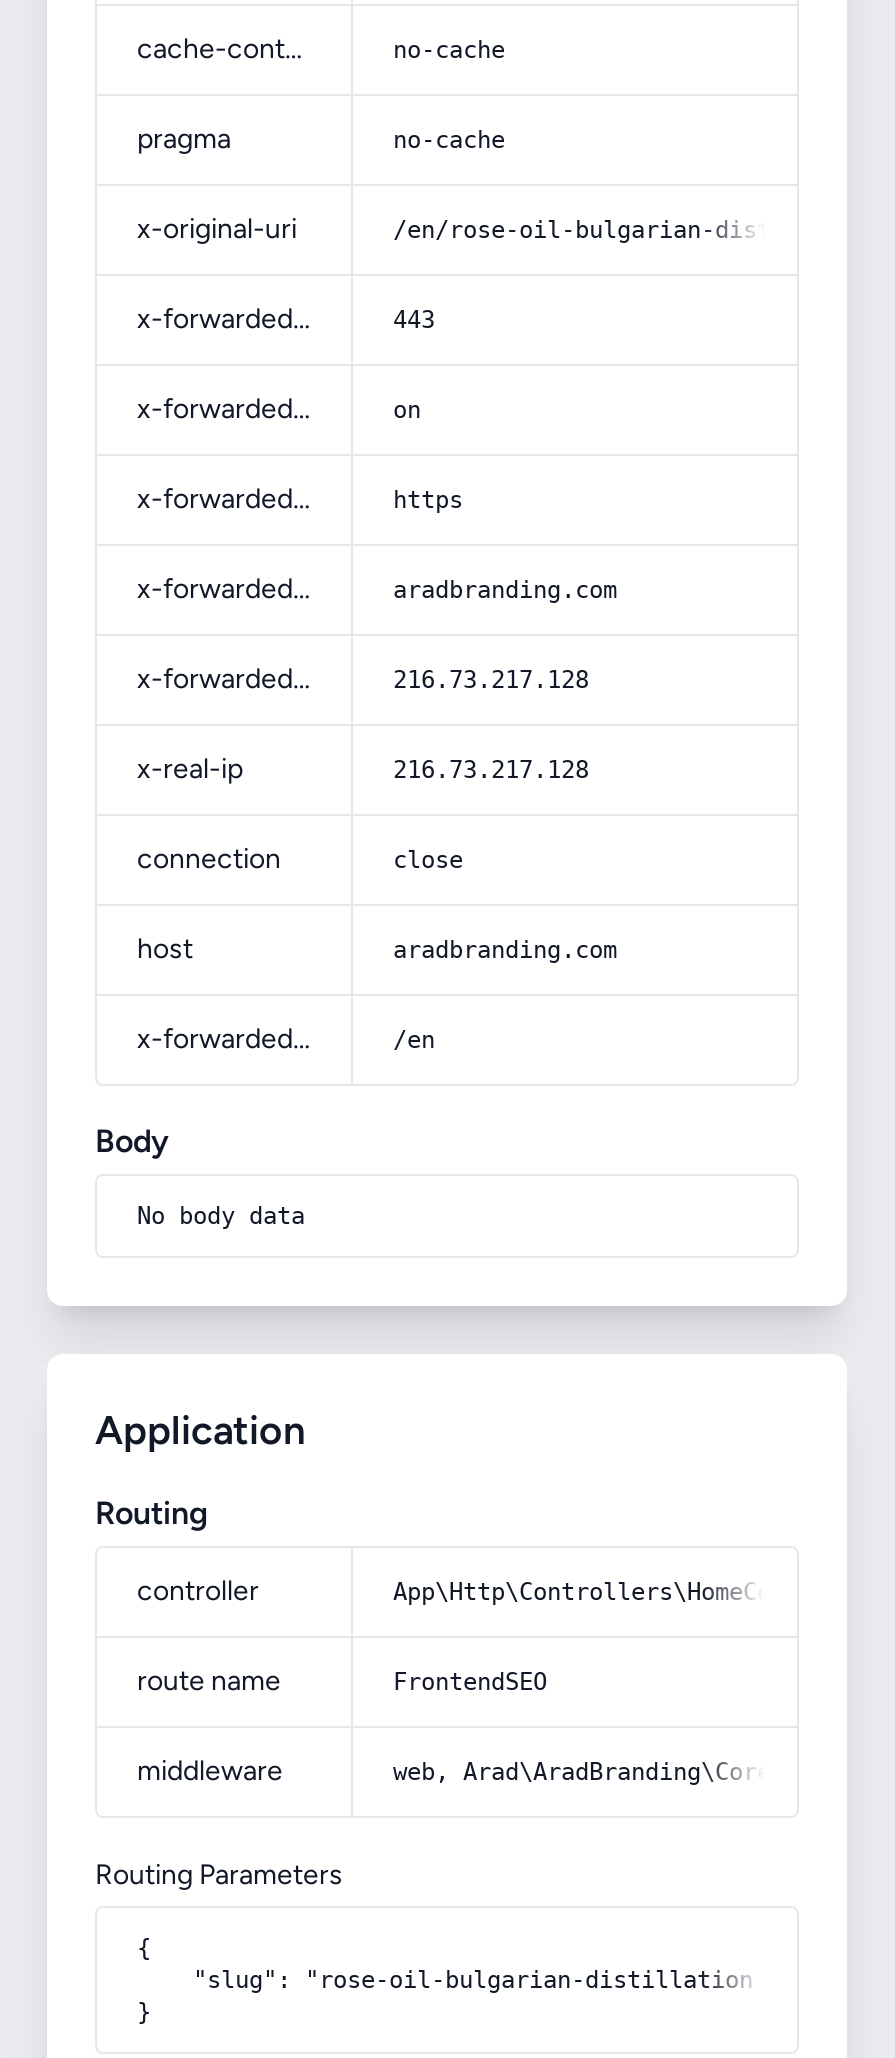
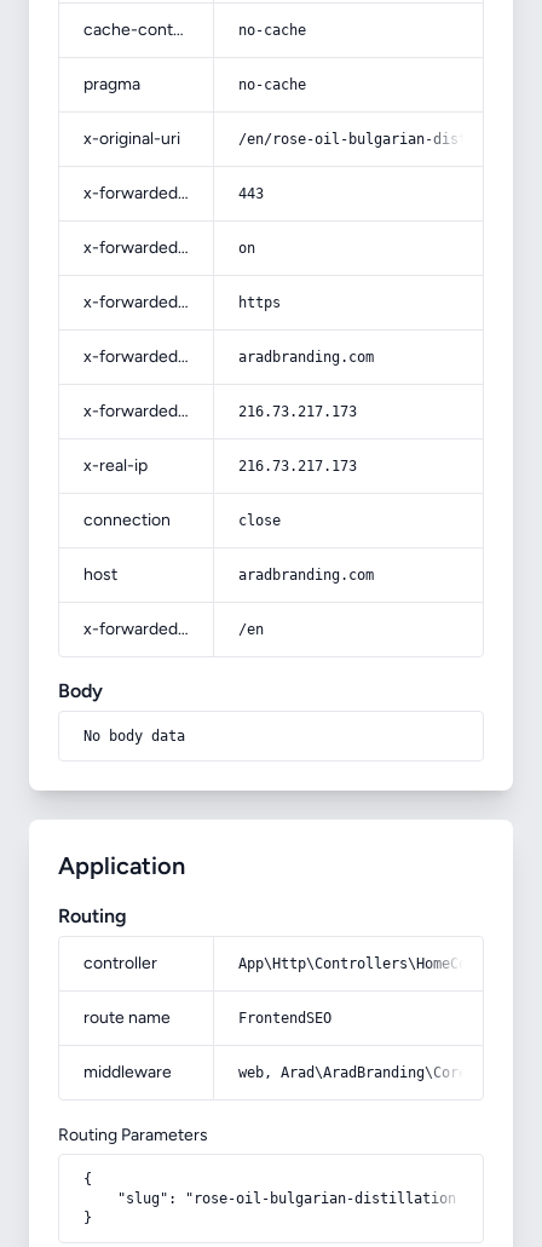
- 216.73.217.128
+ 216.73.217.173

- 216.73.217.128
+ 216.73.217.173
